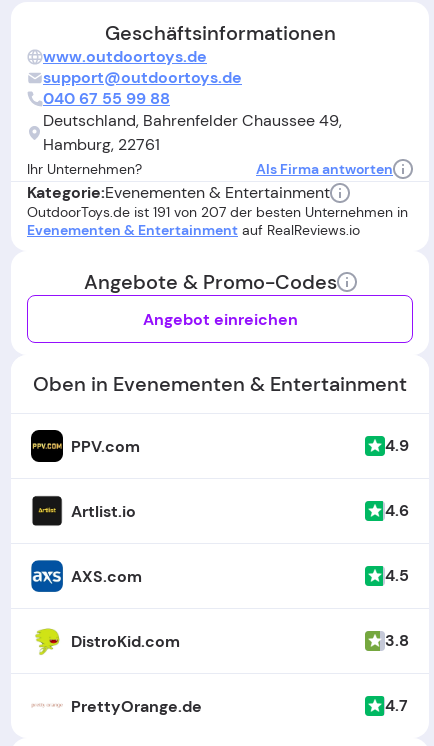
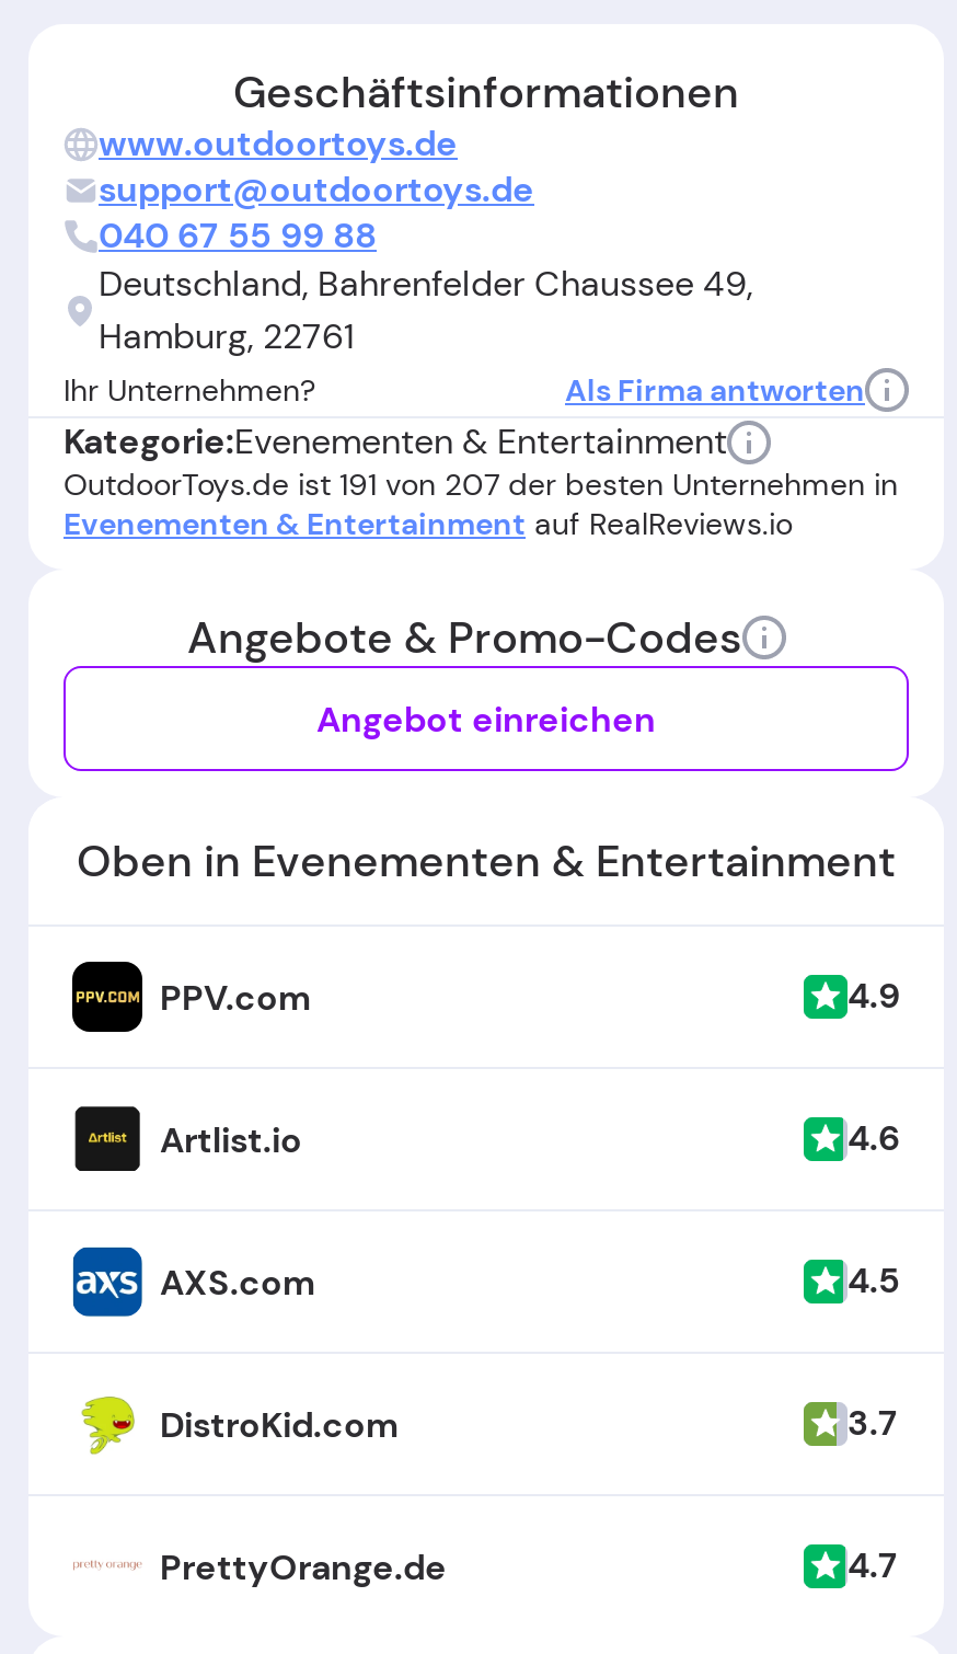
- 3.8
+ 3.7
